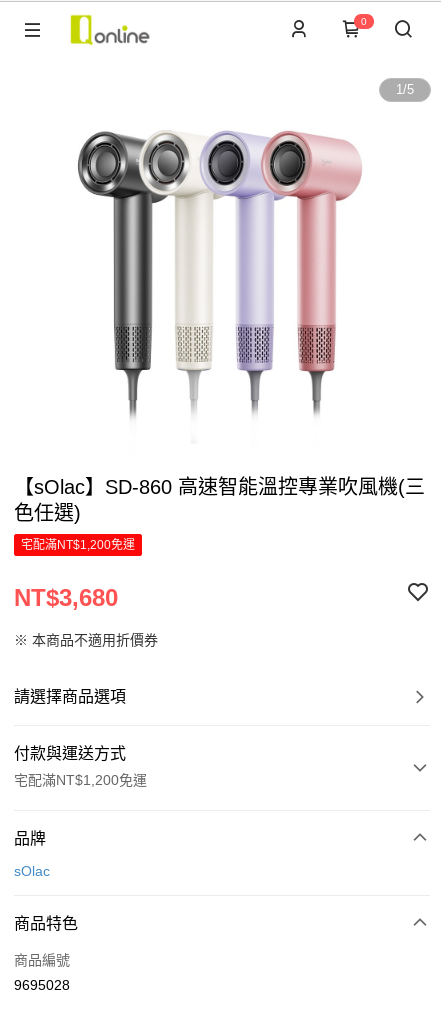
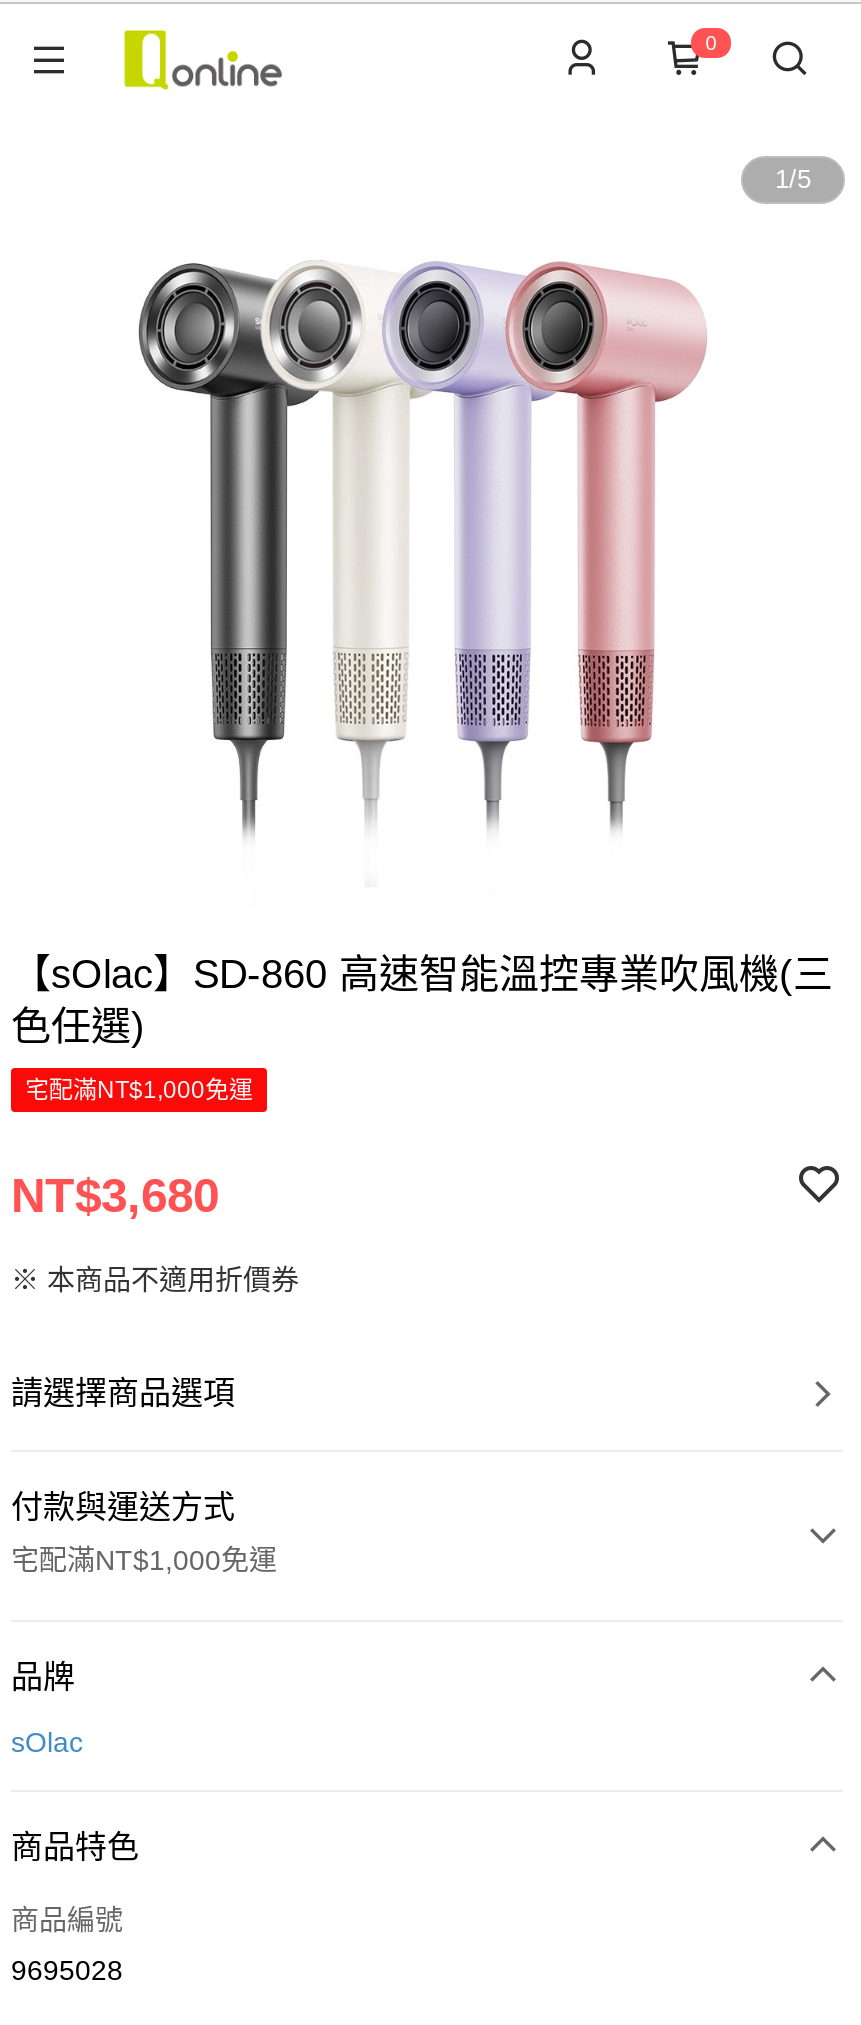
- 宅配滿NT$1,200免運
+ 宅配滿NT$1,000免運

- 宅配滿NT$1,200免運
+ 宅配滿NT$1,000免運
